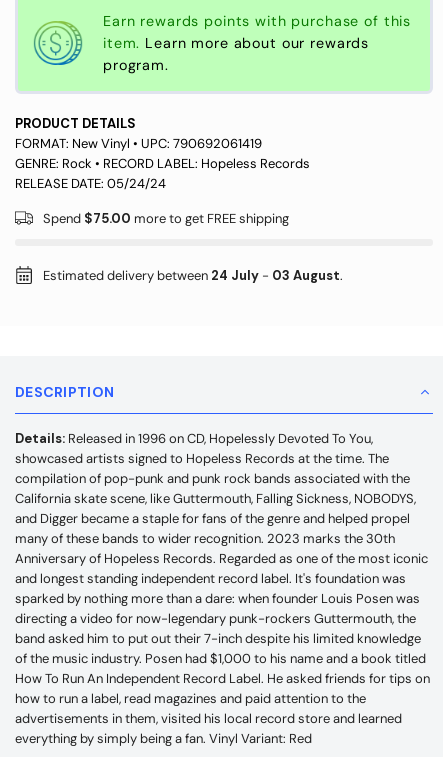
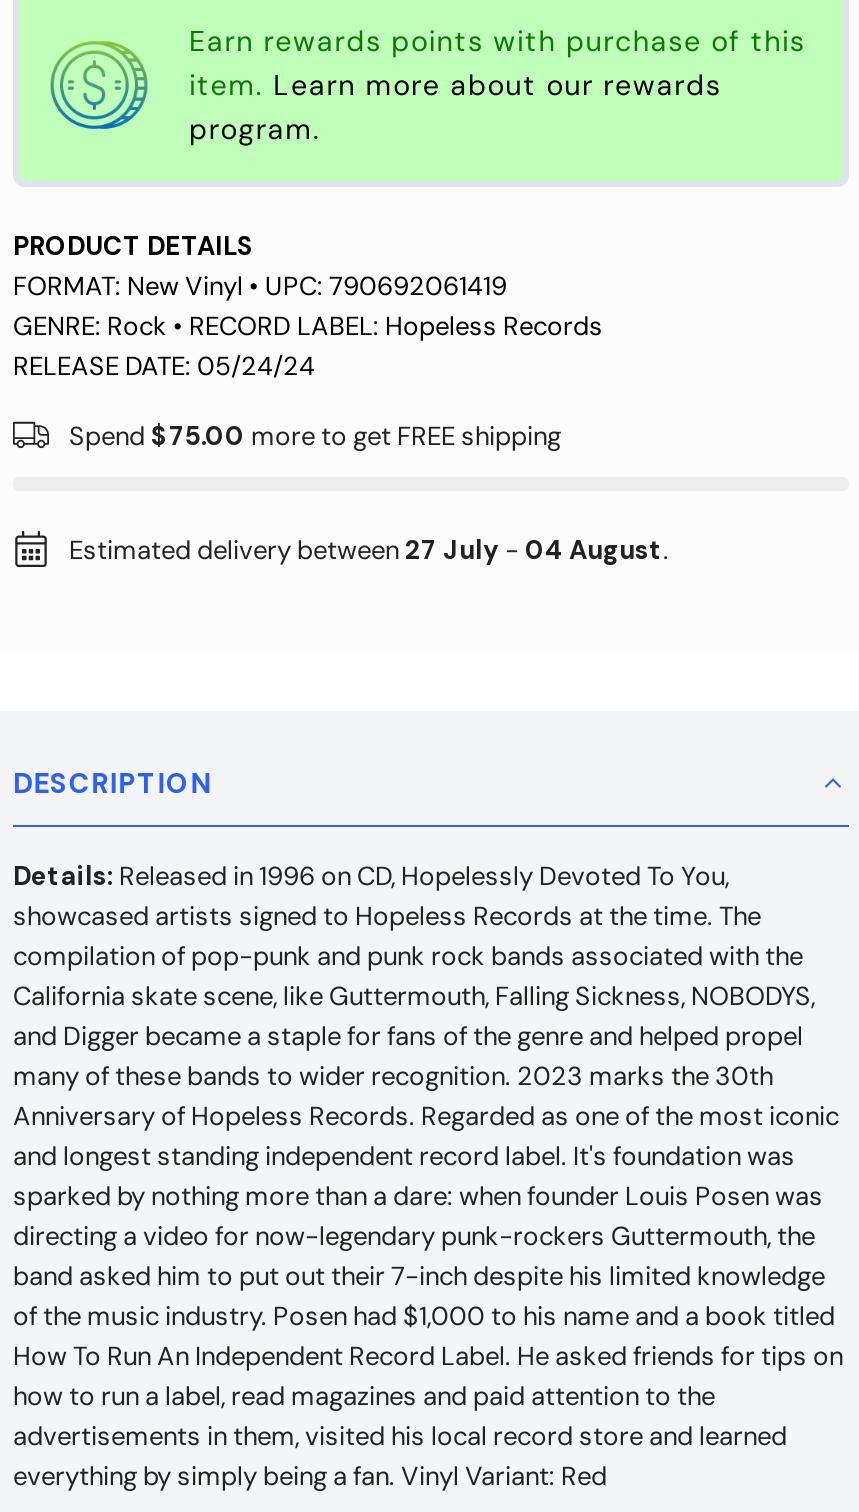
- Estimated delivery between 24 July - 03 August.
+ Estimated delivery between 27 July - 04 August.
